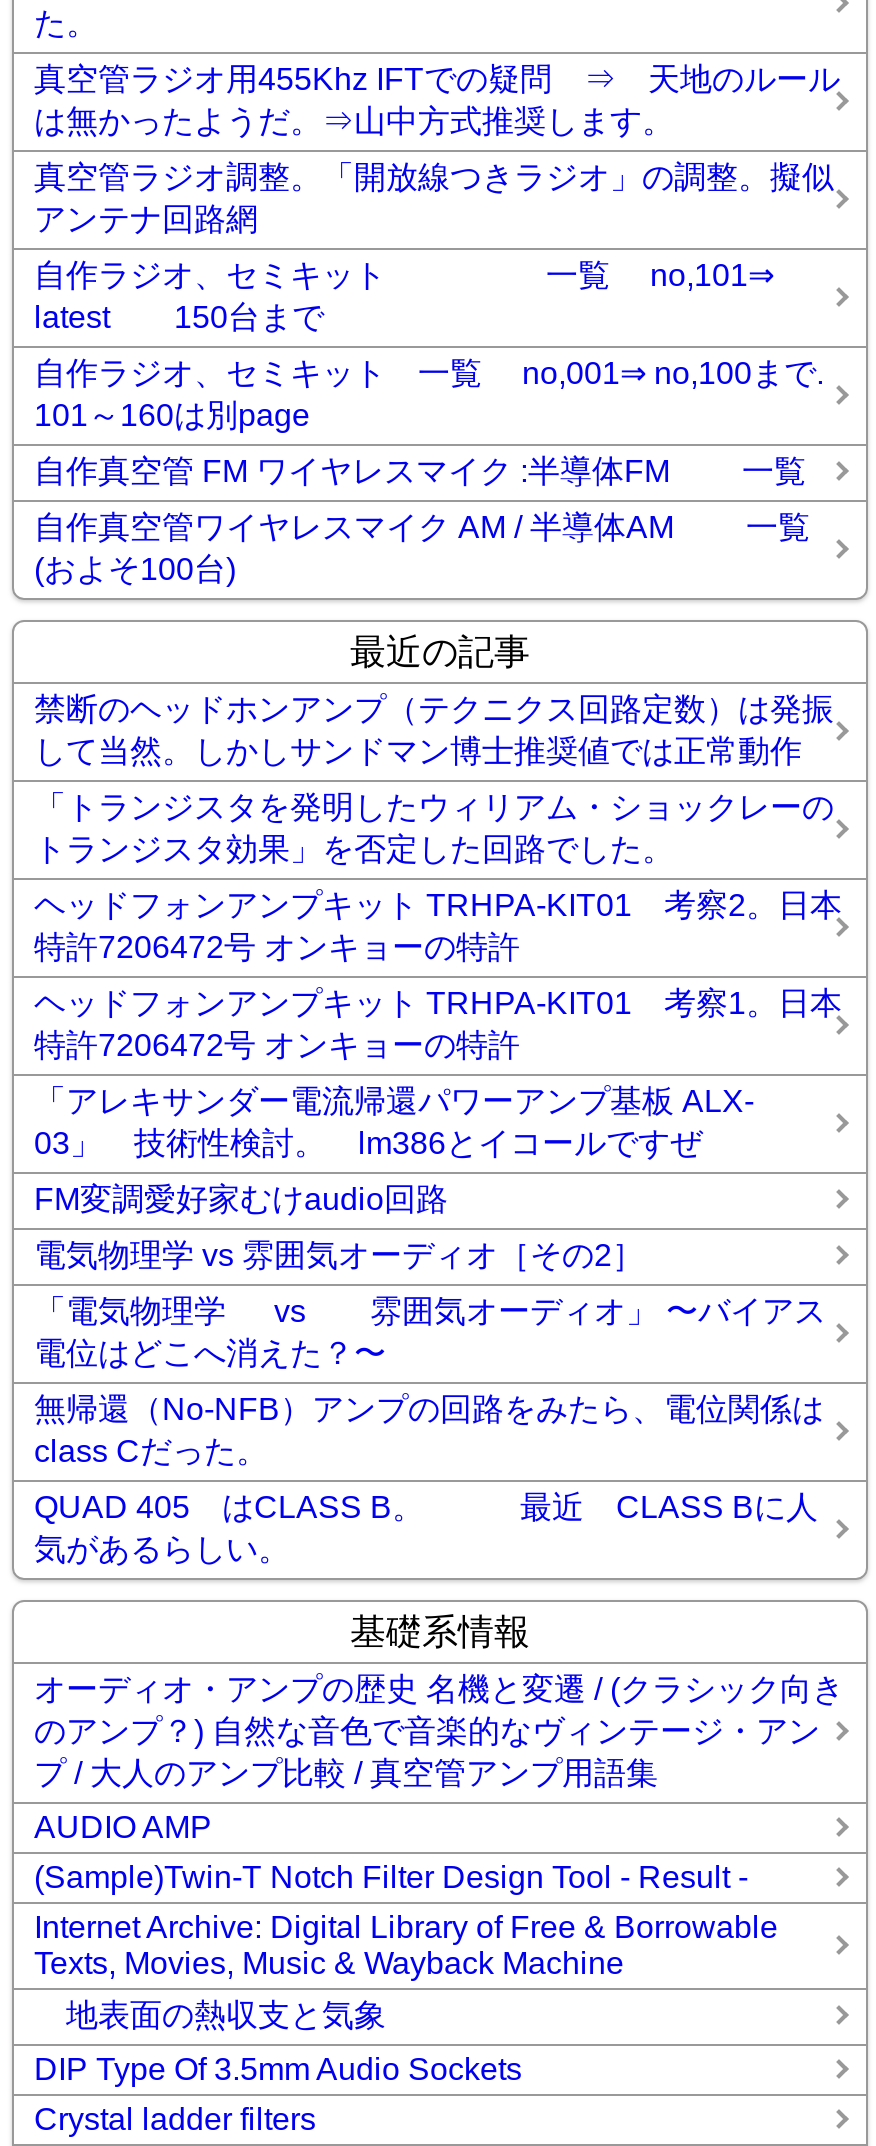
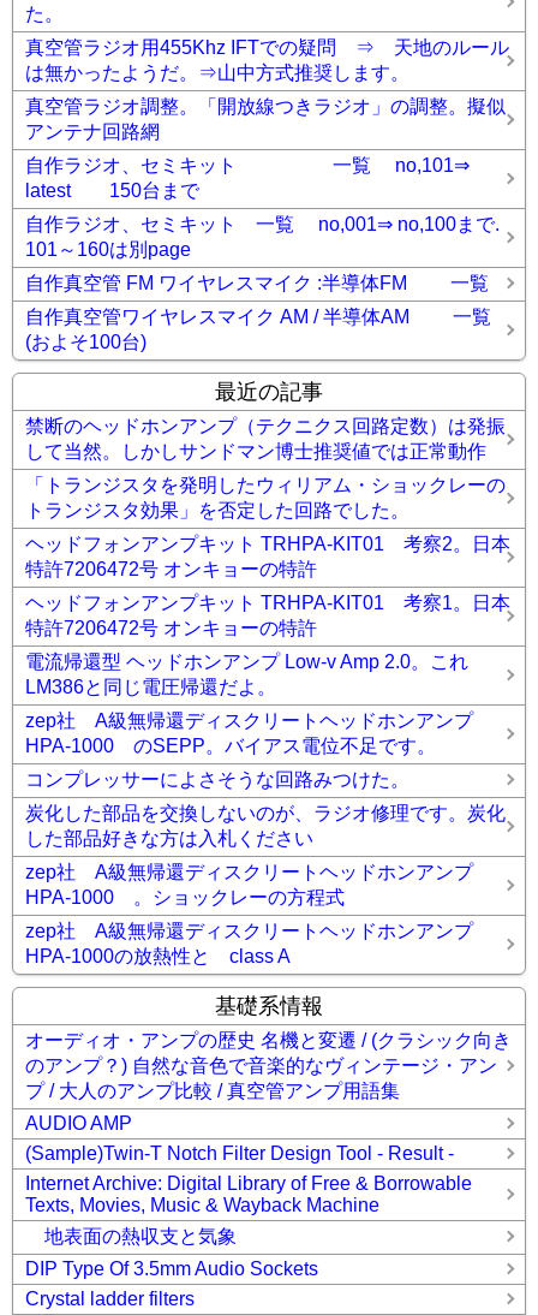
- 「アレキサンダー電流帰還パワーアンプ基板 ALX-
- 03」 技術性検討。 lm386とイコールですぜ
+ 電流帰還型 ヘッドホンアンプ Low-v Amp 2.0。これ
+ LM386と同じ電圧帰還だよ。

- FM変調愛好家むけaudio回路
+ zep社 A級無帰還ディスクリートヘッドホンアンプ
+ HPA-1000 のSEPP。バイアス電位不足です。

- 電気物理学 vs 雰囲気オーディオ［その2］
+ コンプレッサーによさそうな回路みつけた。

- 「電気物理学 vs 雰囲気オーディオ」 〜バイアス
- 電位はどこへ消えた？〜
+ 炭化した部品を交換しないのが、ラジオ修理です。炭化
+ した部品好きな方は入札ください

- 無帰還（No-NFB）アンプの回路をみたら、電位関係は
- class Cだった。
+ zep社 A級無帰還ディスクリートヘッドホンアンプ
+ HPA-1000 。ショックレーの方程式

- QUAD 405 はCLASS B。 最近 CLASS Bに人
- 気があるらしい。
+ zep社 A級無帰還ディスクリートヘッドホンアンプ
+ HPA-1000の放熱性と class A
